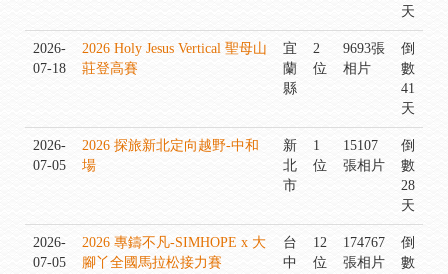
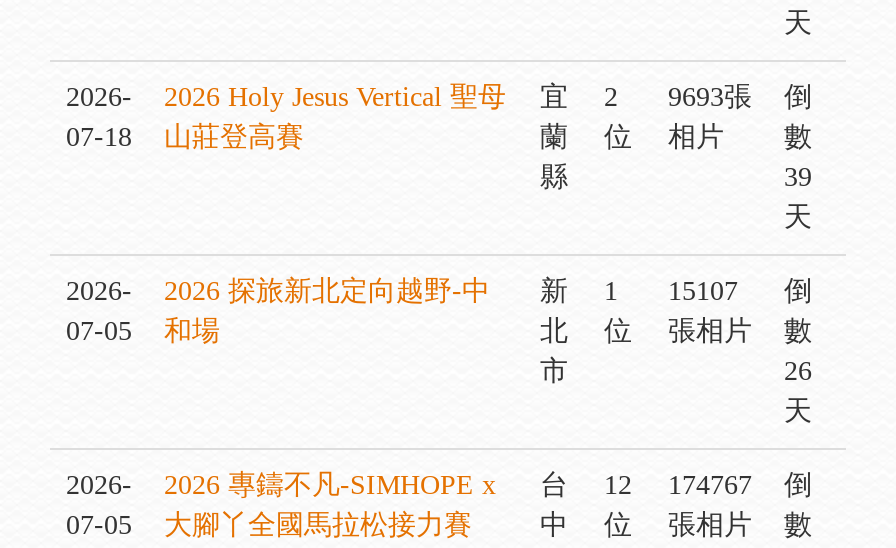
- 41
+ 39

- 28
+ 26
